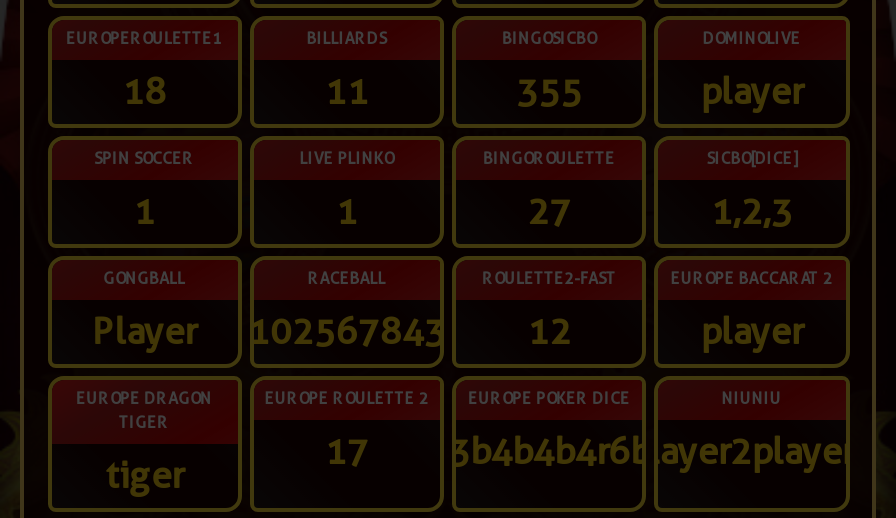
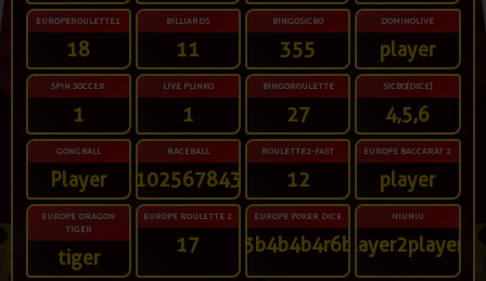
- 1,2,3
+ 4,5,6
